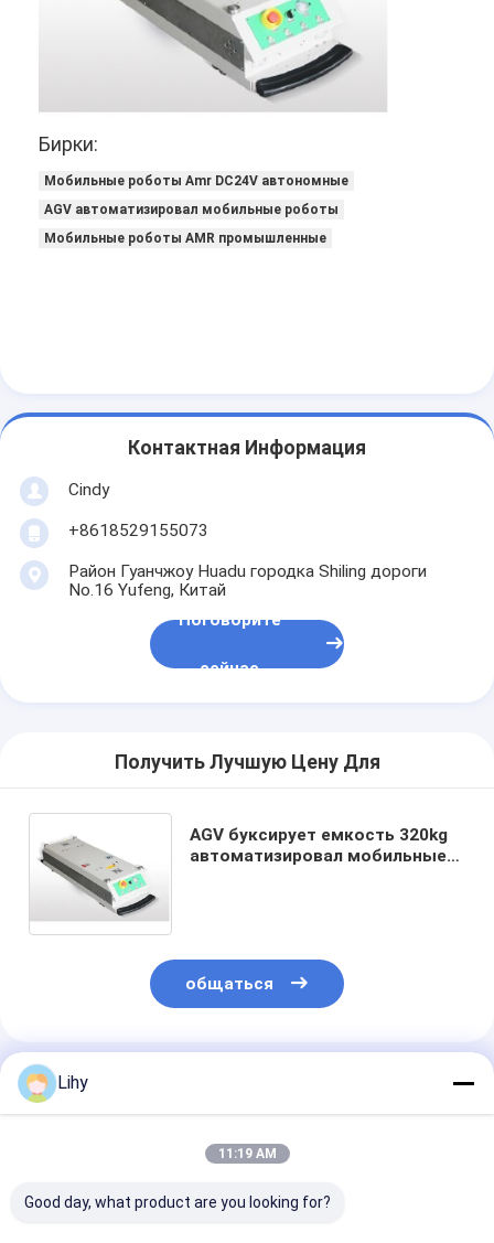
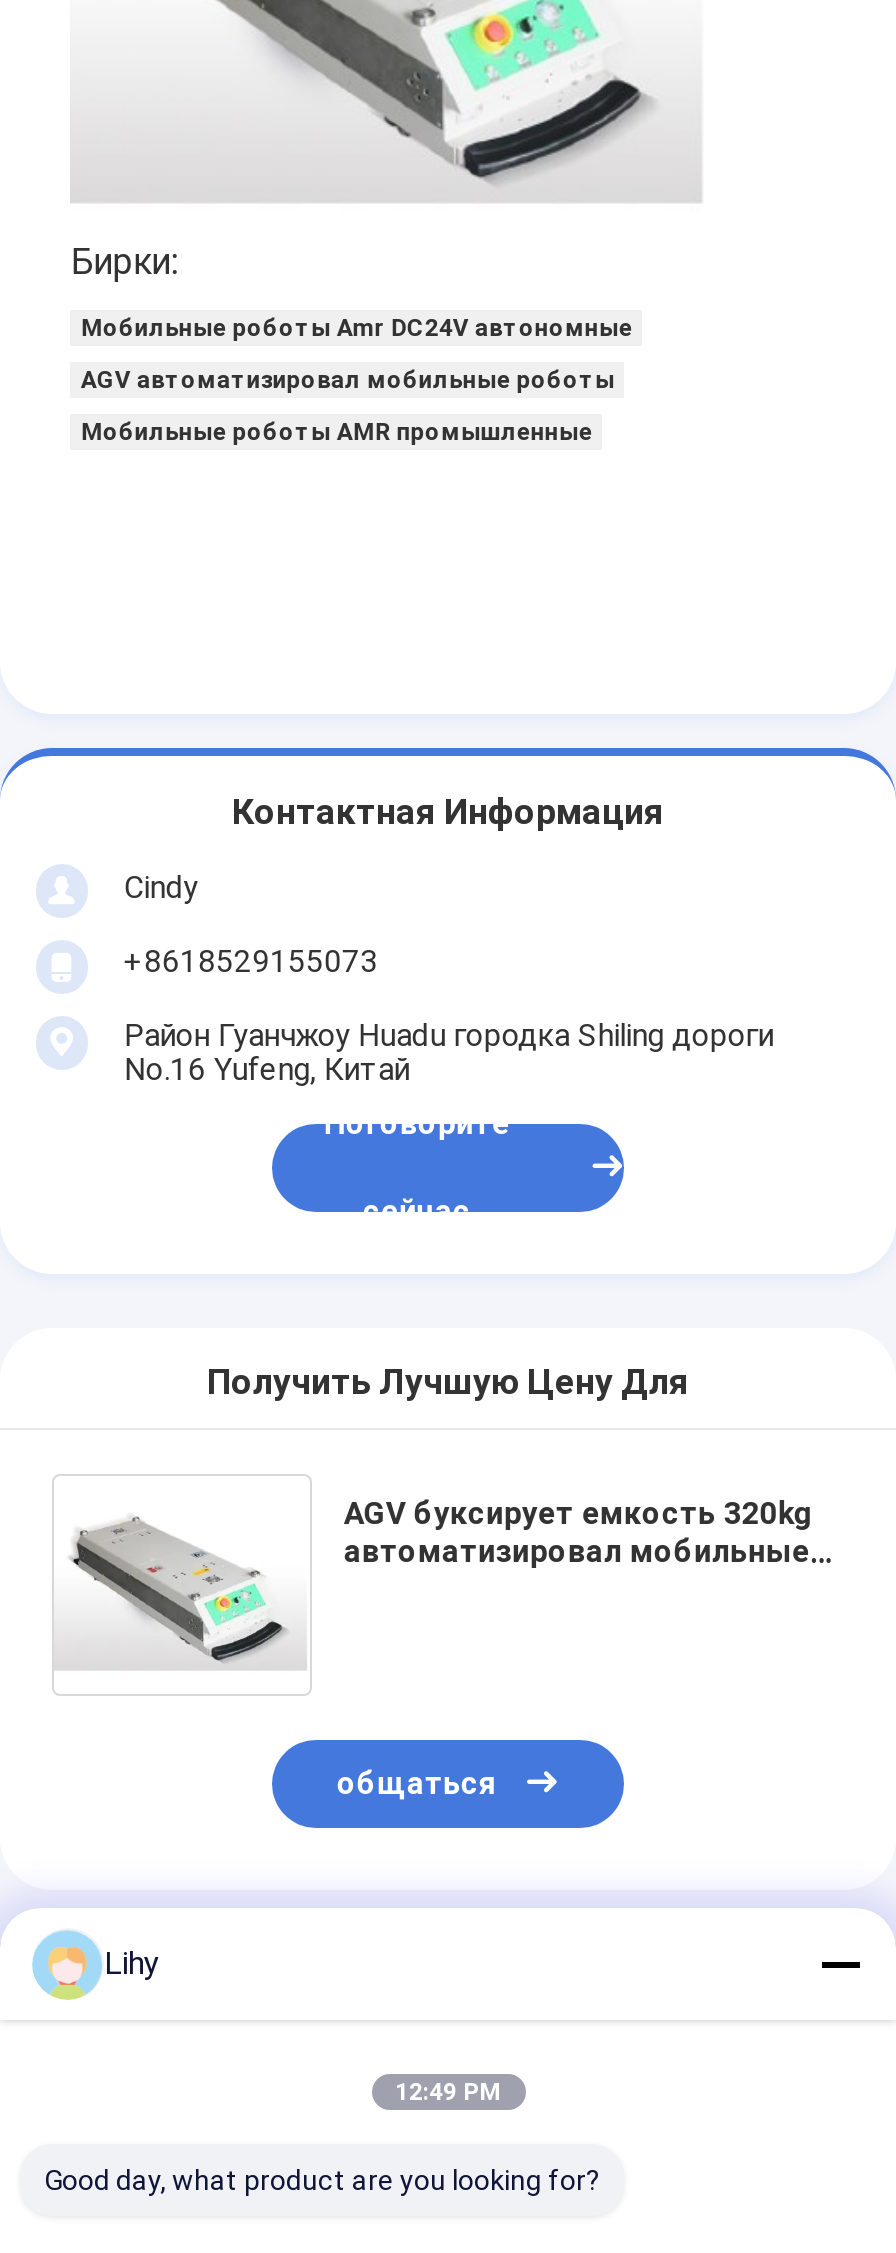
- 11:19 AM
+ 12:49 PM
